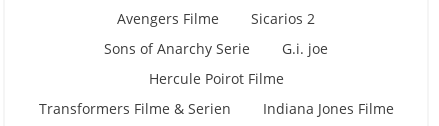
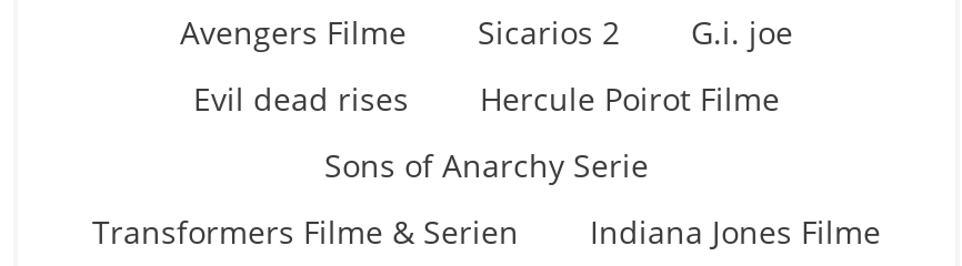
+ Evil dead rises

moved down: Sons of Anarchy Serie

moved up: G.i. joe | Hercule Poirot Filme
